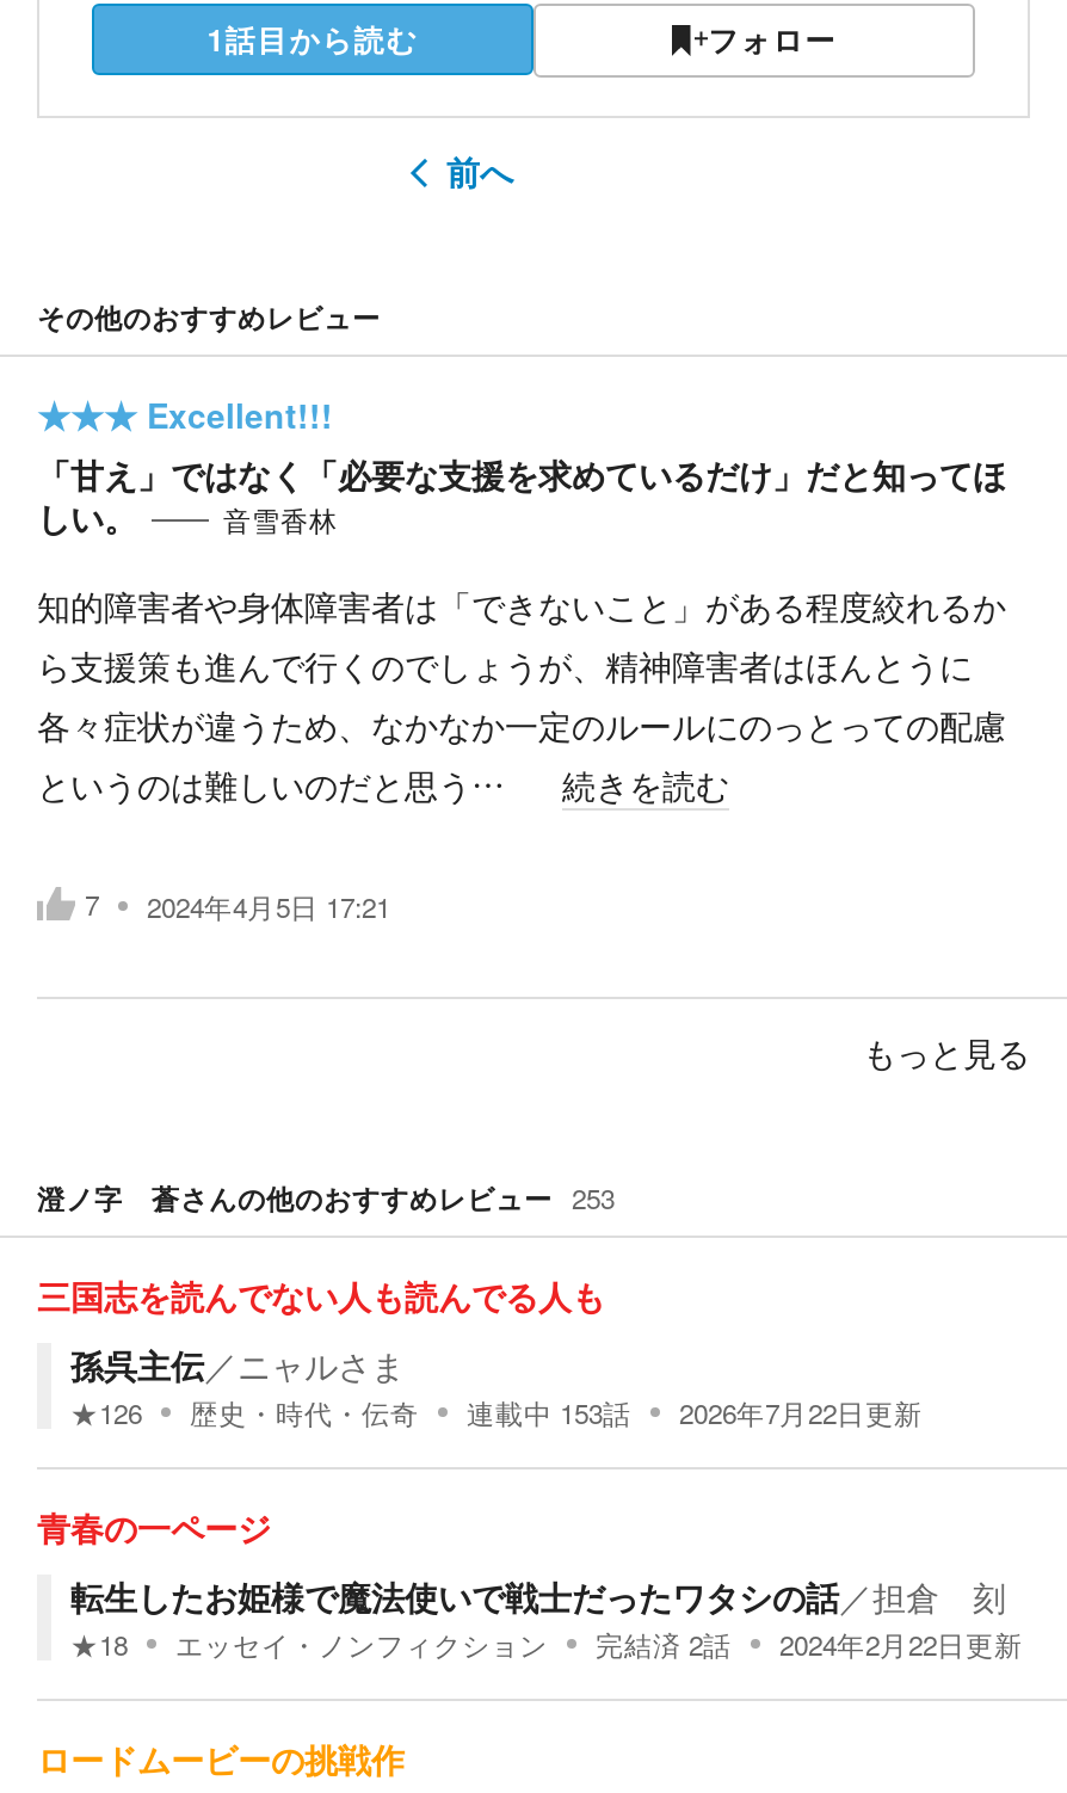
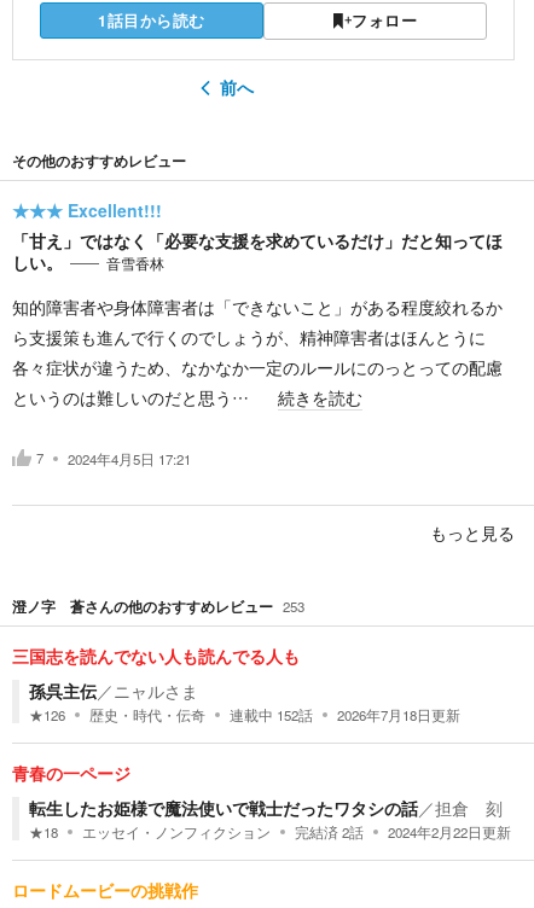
- 連載中 153話
+ 連載中 152話

- 2026年7月22日更新
+ 2026年7月18日更新
